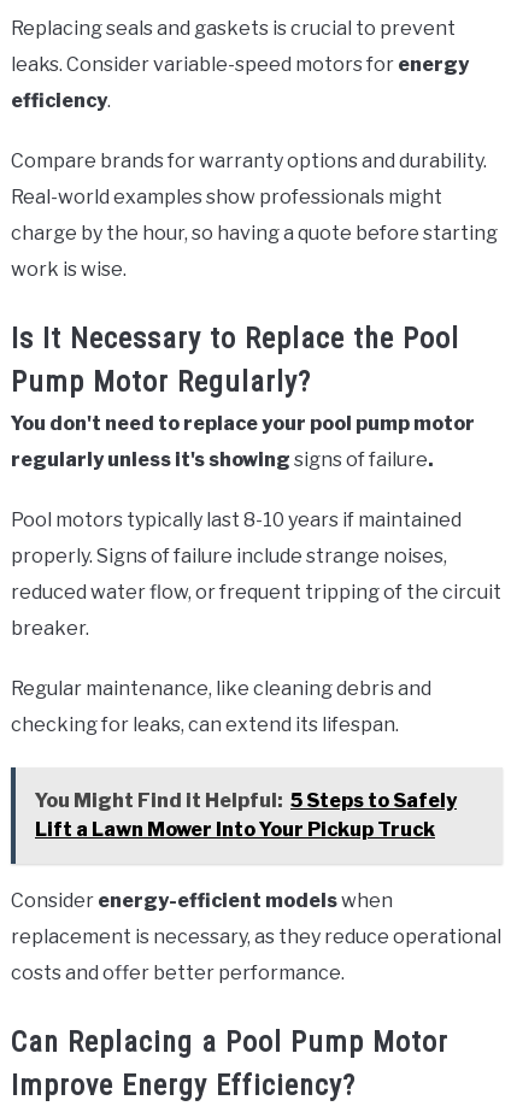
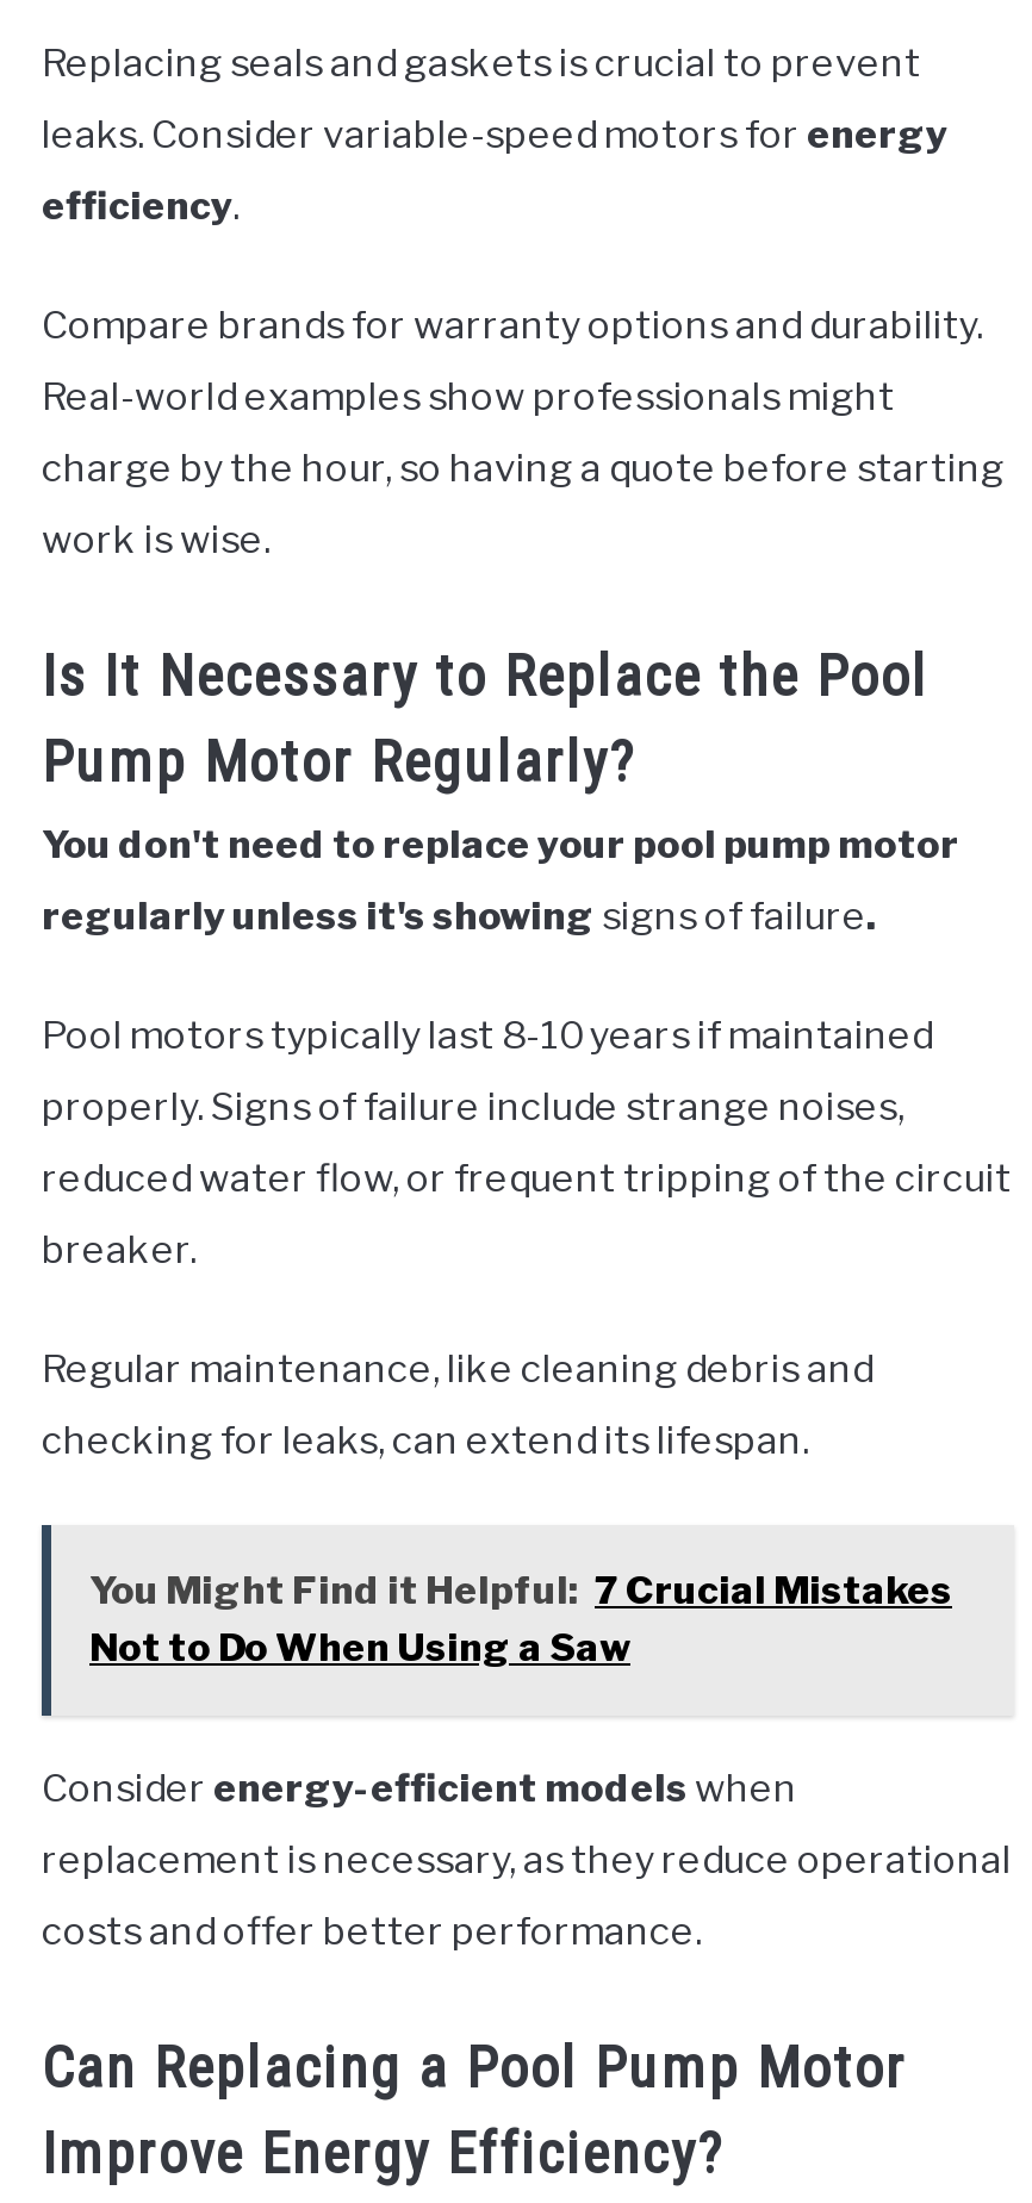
- You Might Find it Helpful: 5 Steps to Safely
- Lift a Lawn Mower Into Your Pickup Truck
+ You Might Find it Helpful: 7 Crucial Mistakes
+ Not to Do When Using a Saw
